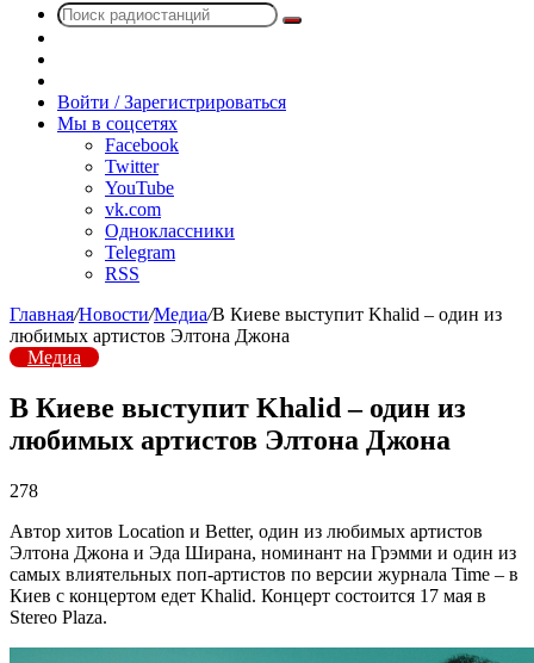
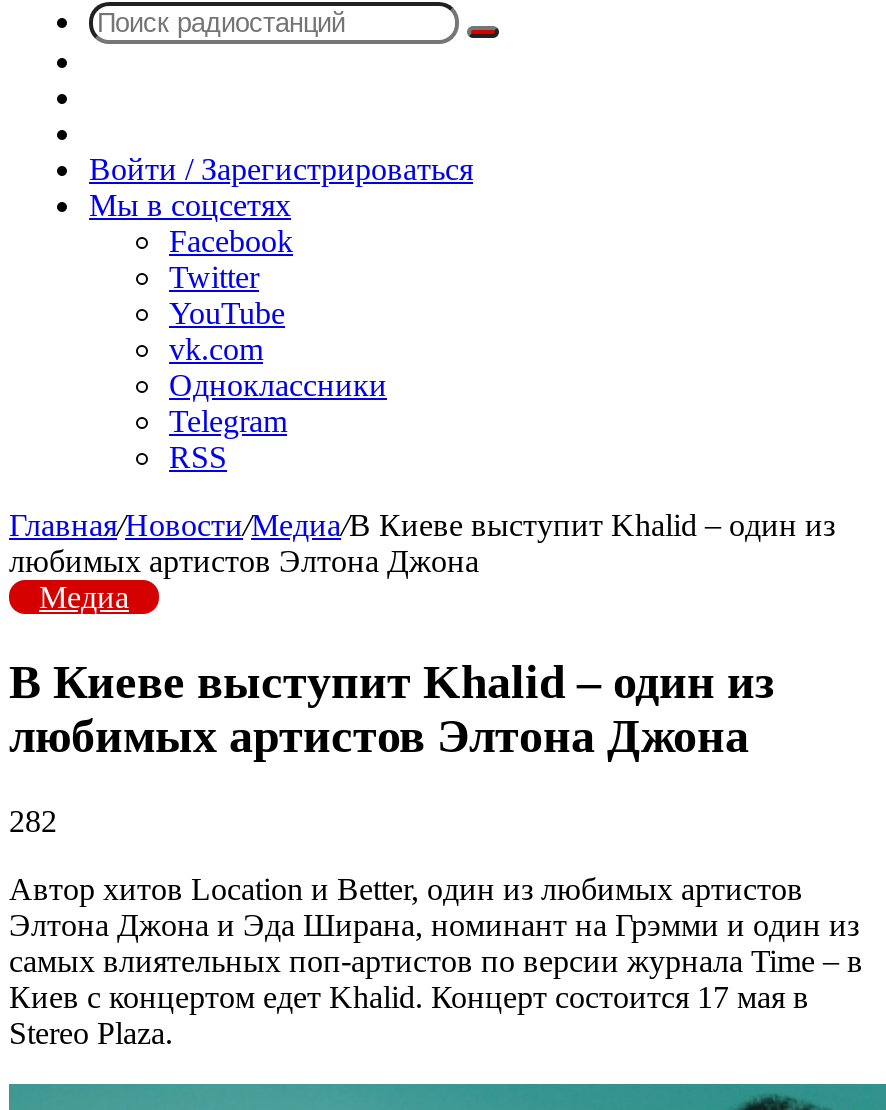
- 278
+ 282
